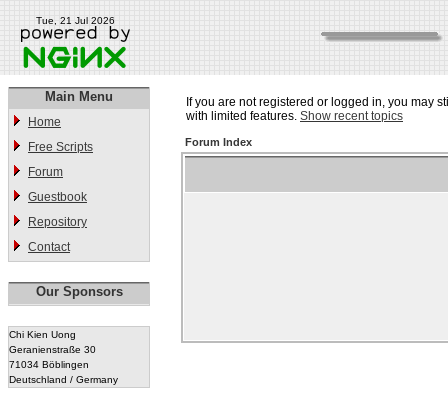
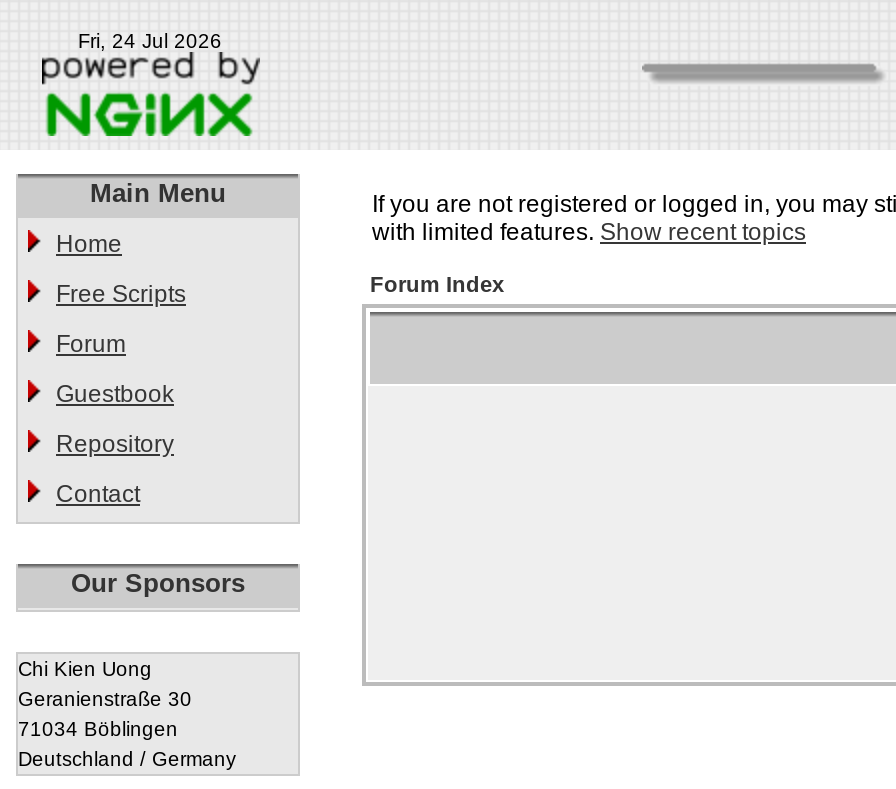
- Tue, 21 Jul 2026
+ Fri, 24 Jul 2026
